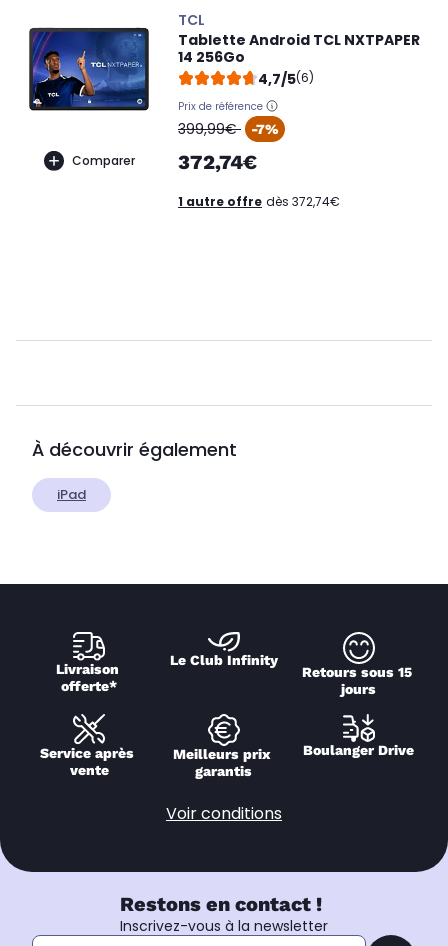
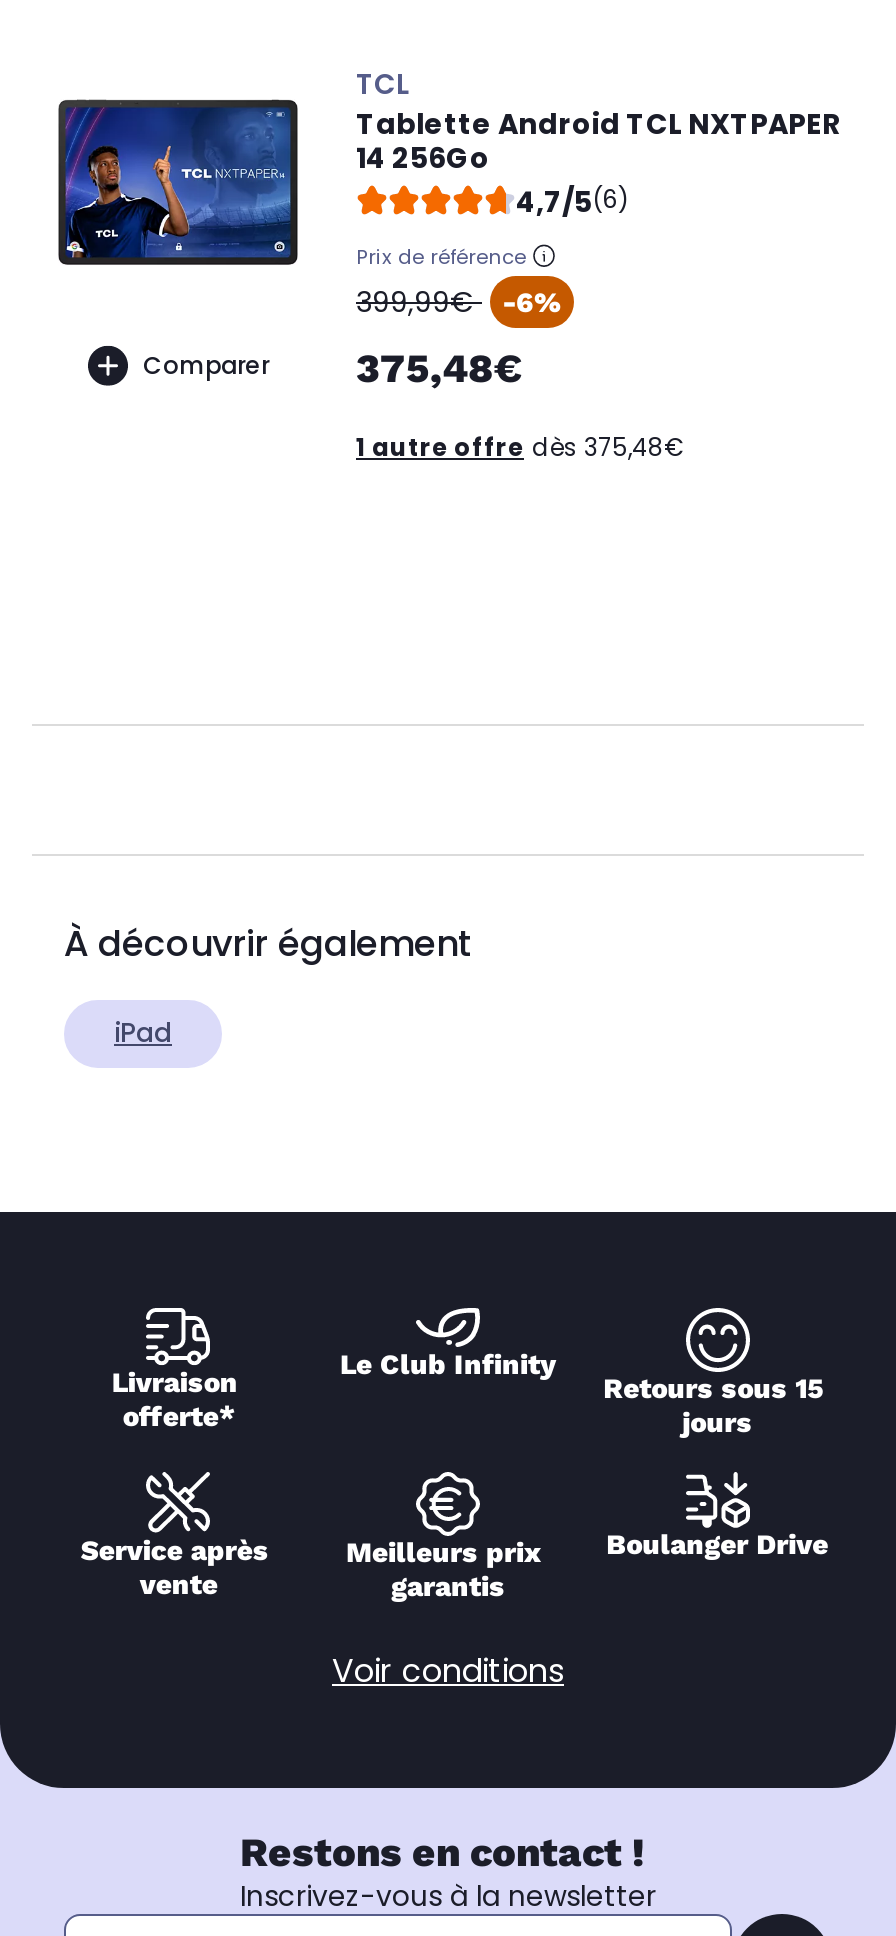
- -7%
+ -6%

- 372,74€
+ 375,48€

- 1 autre offre dès 372,74€
+ 1 autre offre dès 375,48€
